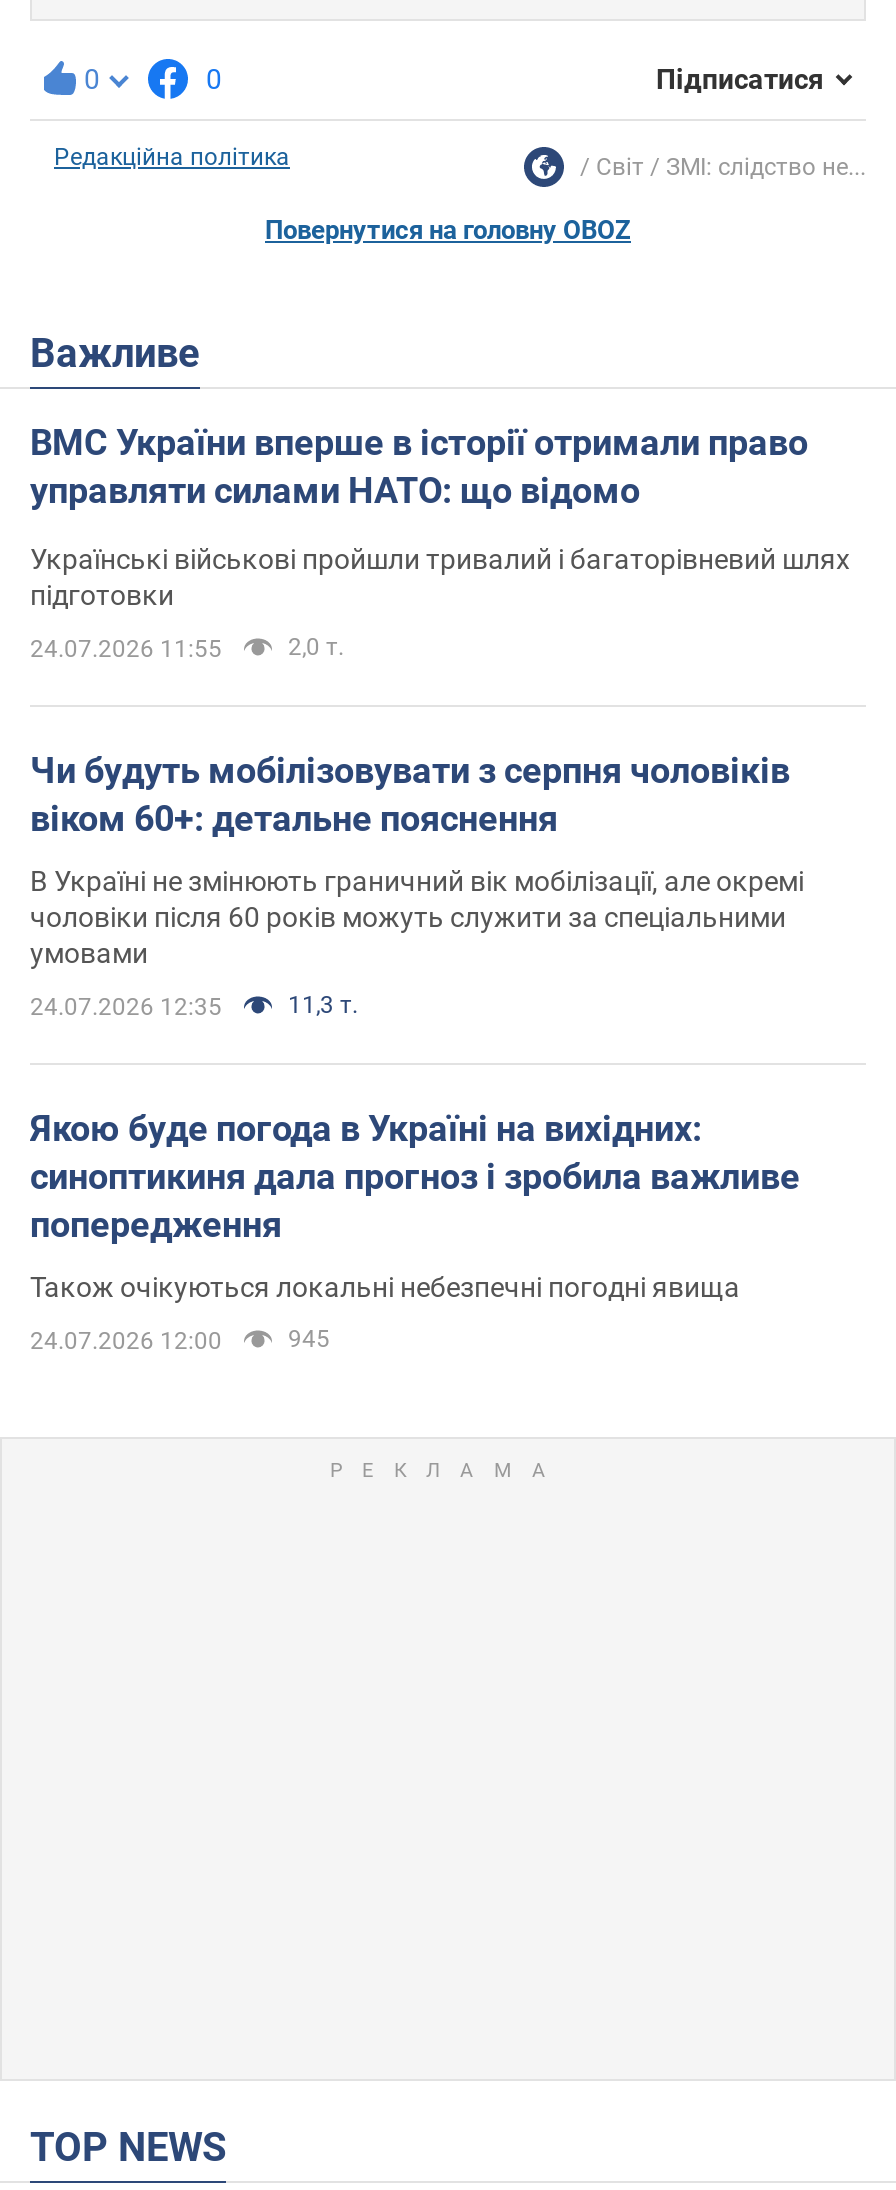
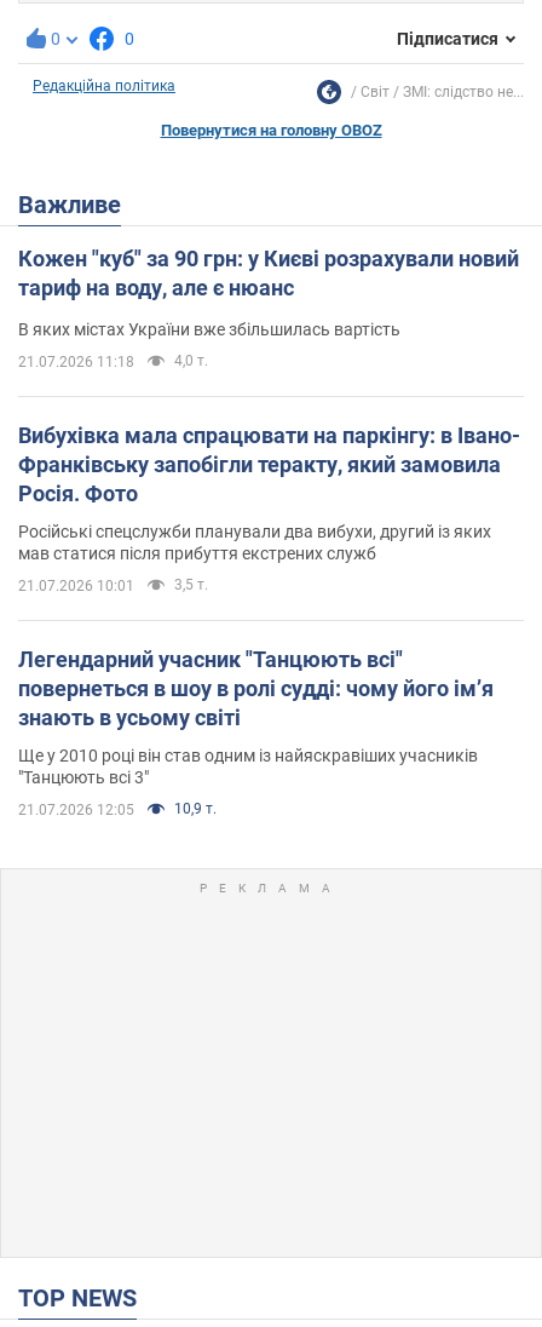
- ВМС України вперше в історії отримали право
- управляти силами НАТО: що відомо
+ Кожен "куб" за 90 грн: у Києві розрахували новий
+ тариф на воду, але є нюанс

- Українські військові пройшли тривалий і багаторівневий шлях
- підготовки
+ В яких містах України вже збільшилась вартість

- 24.07.2026 11:55
- 2,0 т.
+ 21.07.2026 11:18
+ 4,0 т.

- Чи будуть мобілізовувати з серпня чоловіків
- віком 60+: детальне пояснення
+ Вибухівка мала спрацювати на паркінгу: в Івано-
+ Франківську запобігли теракту, який замовила
+ Росія. Фото

- В Україні не змінюють граничний вік мобілізації, але окремі
- чоловіки після 60 років можуть служити за спеціальними
- умовами
+ Російські спецслужби планували два вибухи, другий із яких
+ мав статися після прибуття екстрених служб

- 24.07.2026 12:35
- 11,3 т.
+ 21.07.2026 10:01
+ 3,5 т.

- Якою буде погода в Україні на вихідних:
- синоптикиня дала прогноз і зробила важливе
- попередження
+ Легендарний учасник "Танцюють всі"
+ повернеться в шоу в ролі судді: чому його імʼя
+ знають в усьому світі

- Також очікуються локальні небезпечні погодні явища
+ Ще у 2010 році він став одним із найяскравіших учасників
+ "Танцюють всі 3"

- 24.07.2026 12:00
- 945
+ 21.07.2026 12:05
+ 10,9 т.
